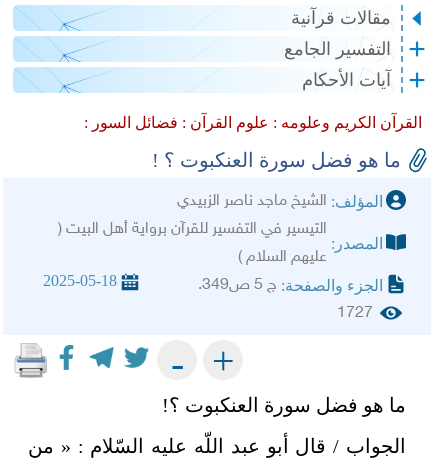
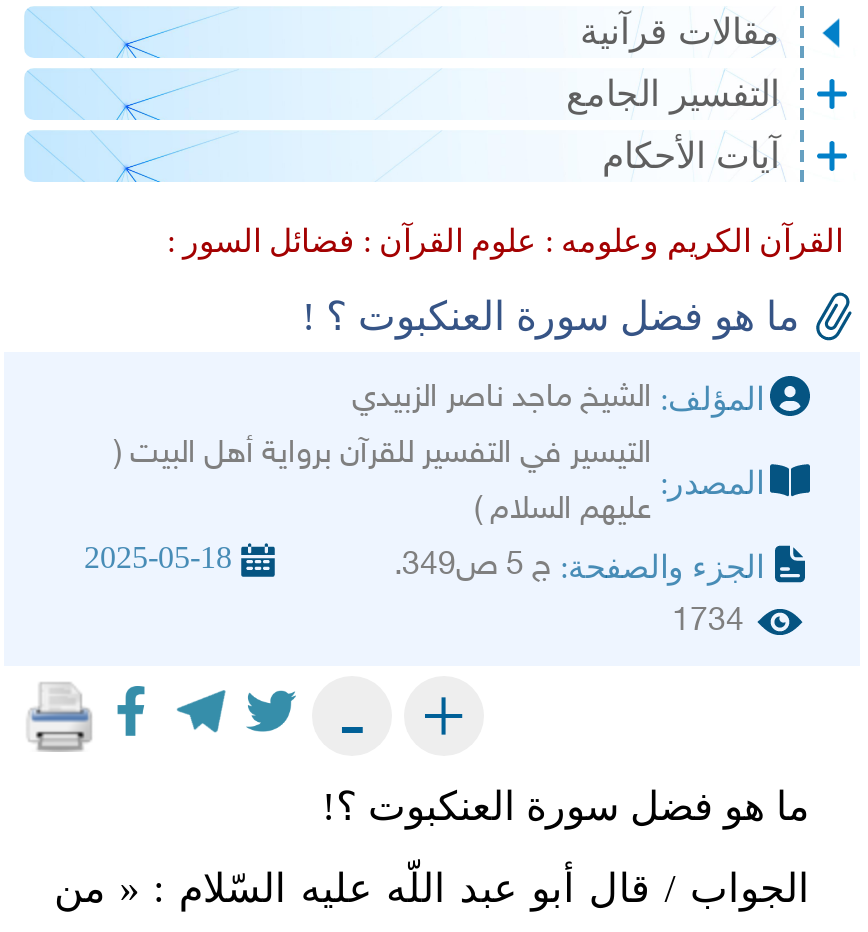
- 1727
+ 1734
